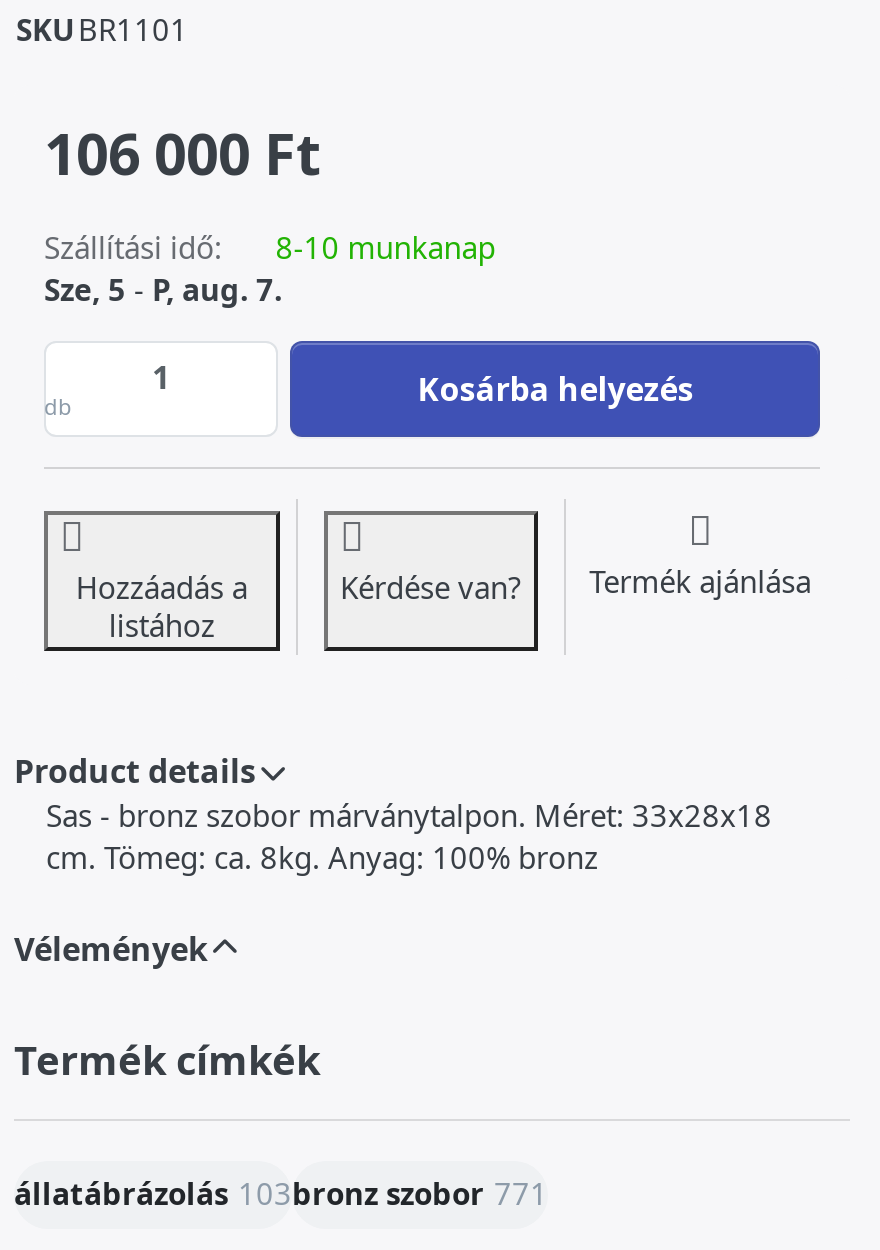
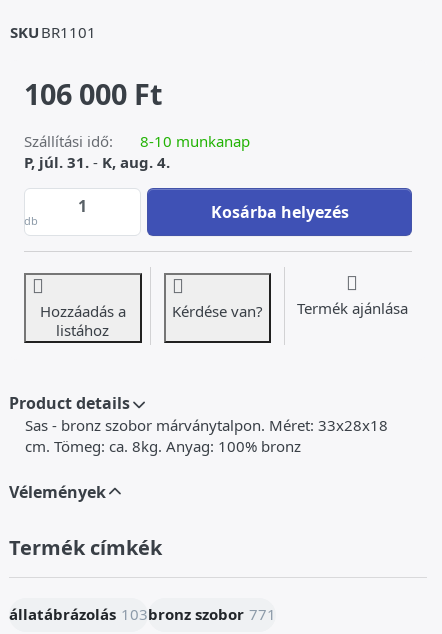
- Sze, 5 - P, aug. 7.
+ P, júl. 31. - K, aug. 4.
